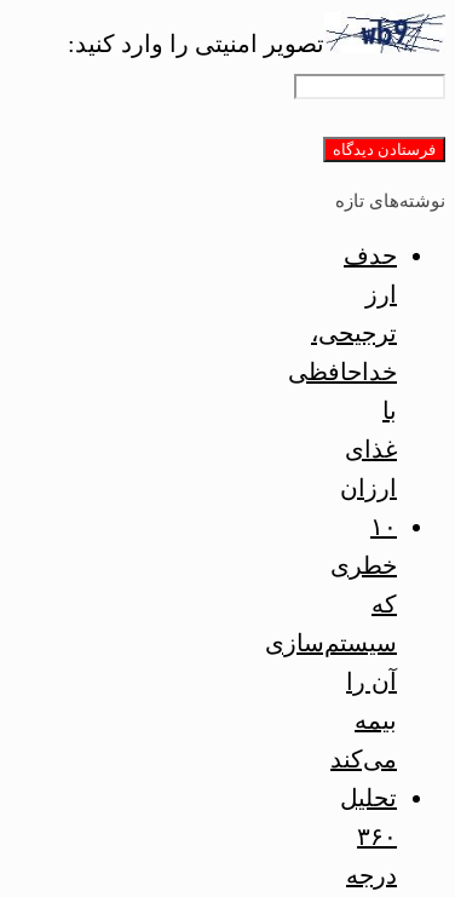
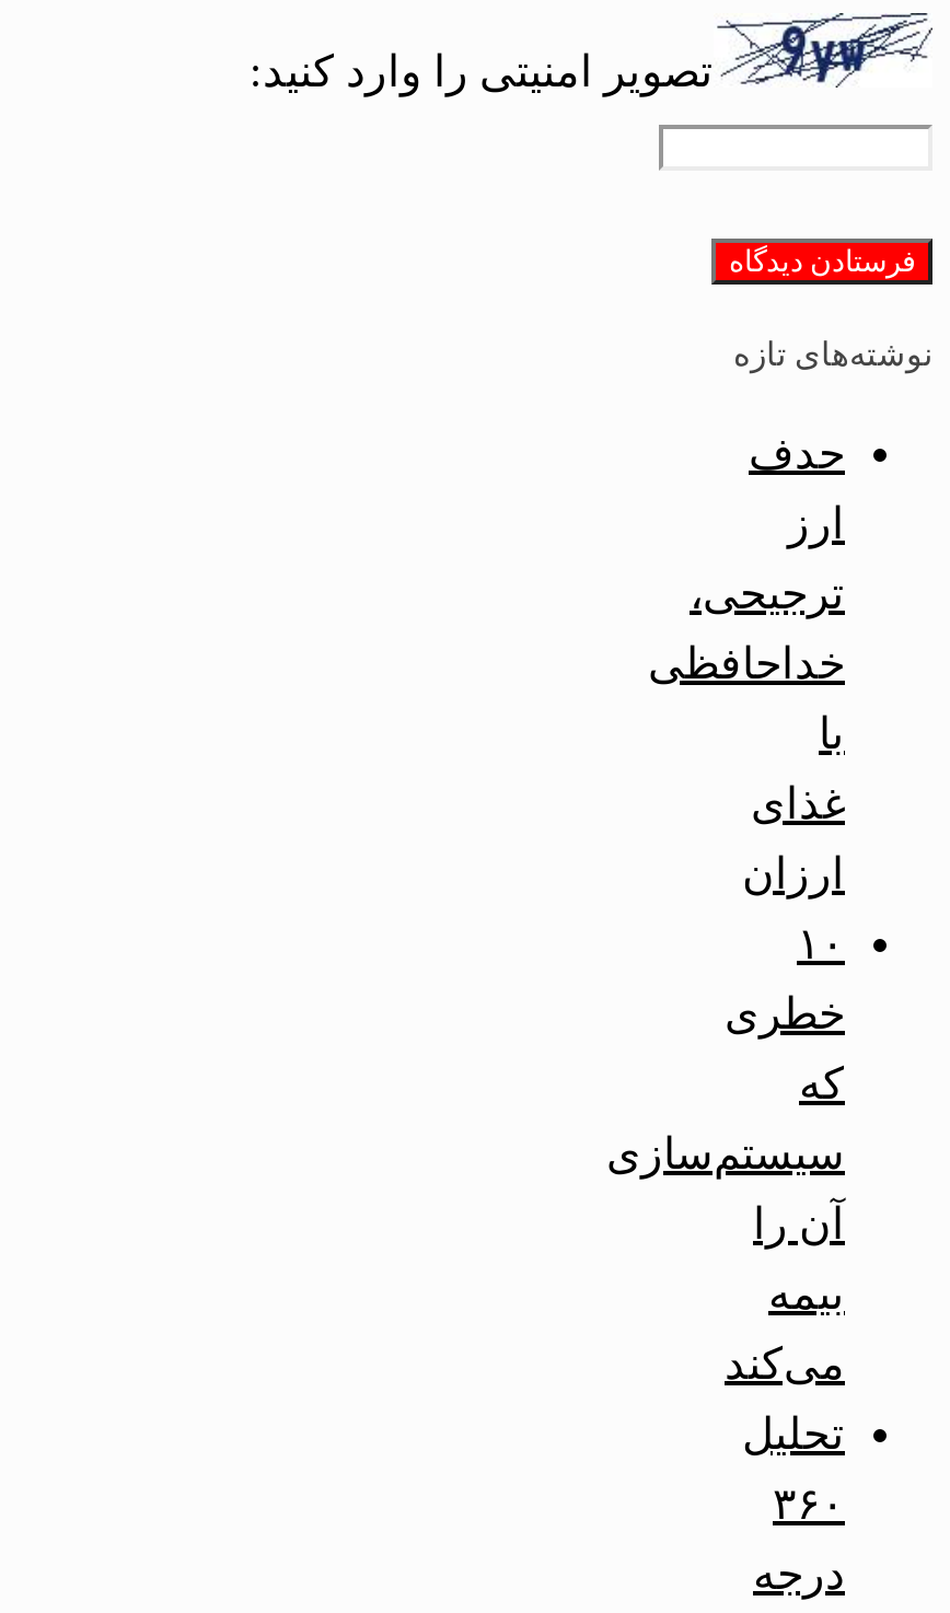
- [image]
+ [image]
